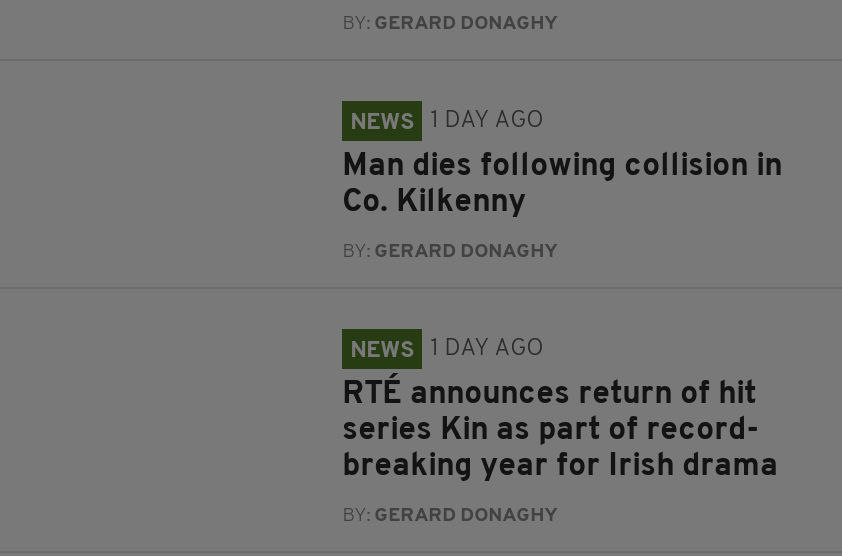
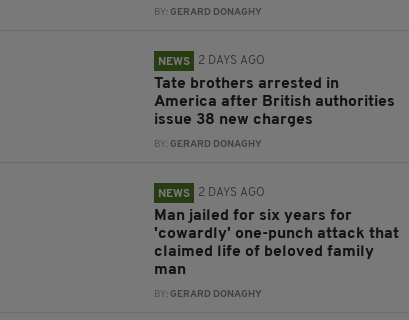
- NEWS 1 DAY AGO
+ NEWS 2 DAYS AGO

- Man dies following collision in
- Co. Kilkenny
+ Tate brothers arrested in
+ America after British authorities
+ issue 38 new charges

- NEWS 1 DAY AGO
+ NEWS 2 DAYS AGO

- RTÉ announces return of hit
- series Kin as part of record-
- breaking year for Irish drama
+ Man jailed for six years for
+ 'cowardly' one-punch attack that
+ claimed life of beloved family
+ man
